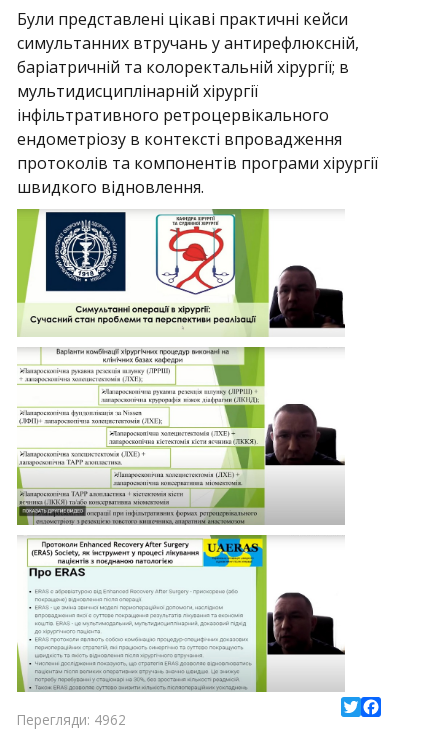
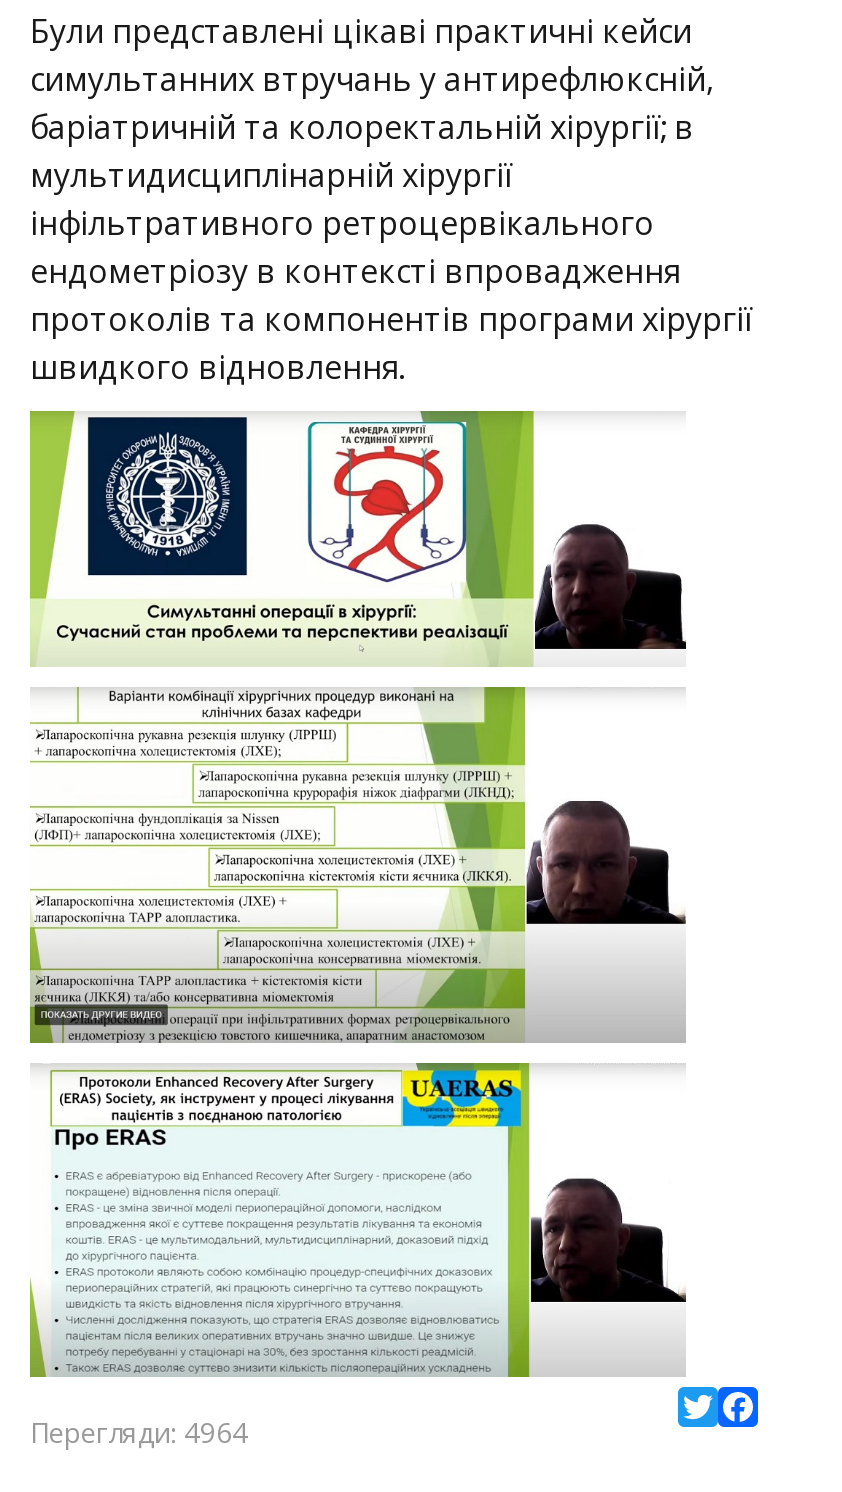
- Перегляди: 4962
+ Перегляди: 4964
